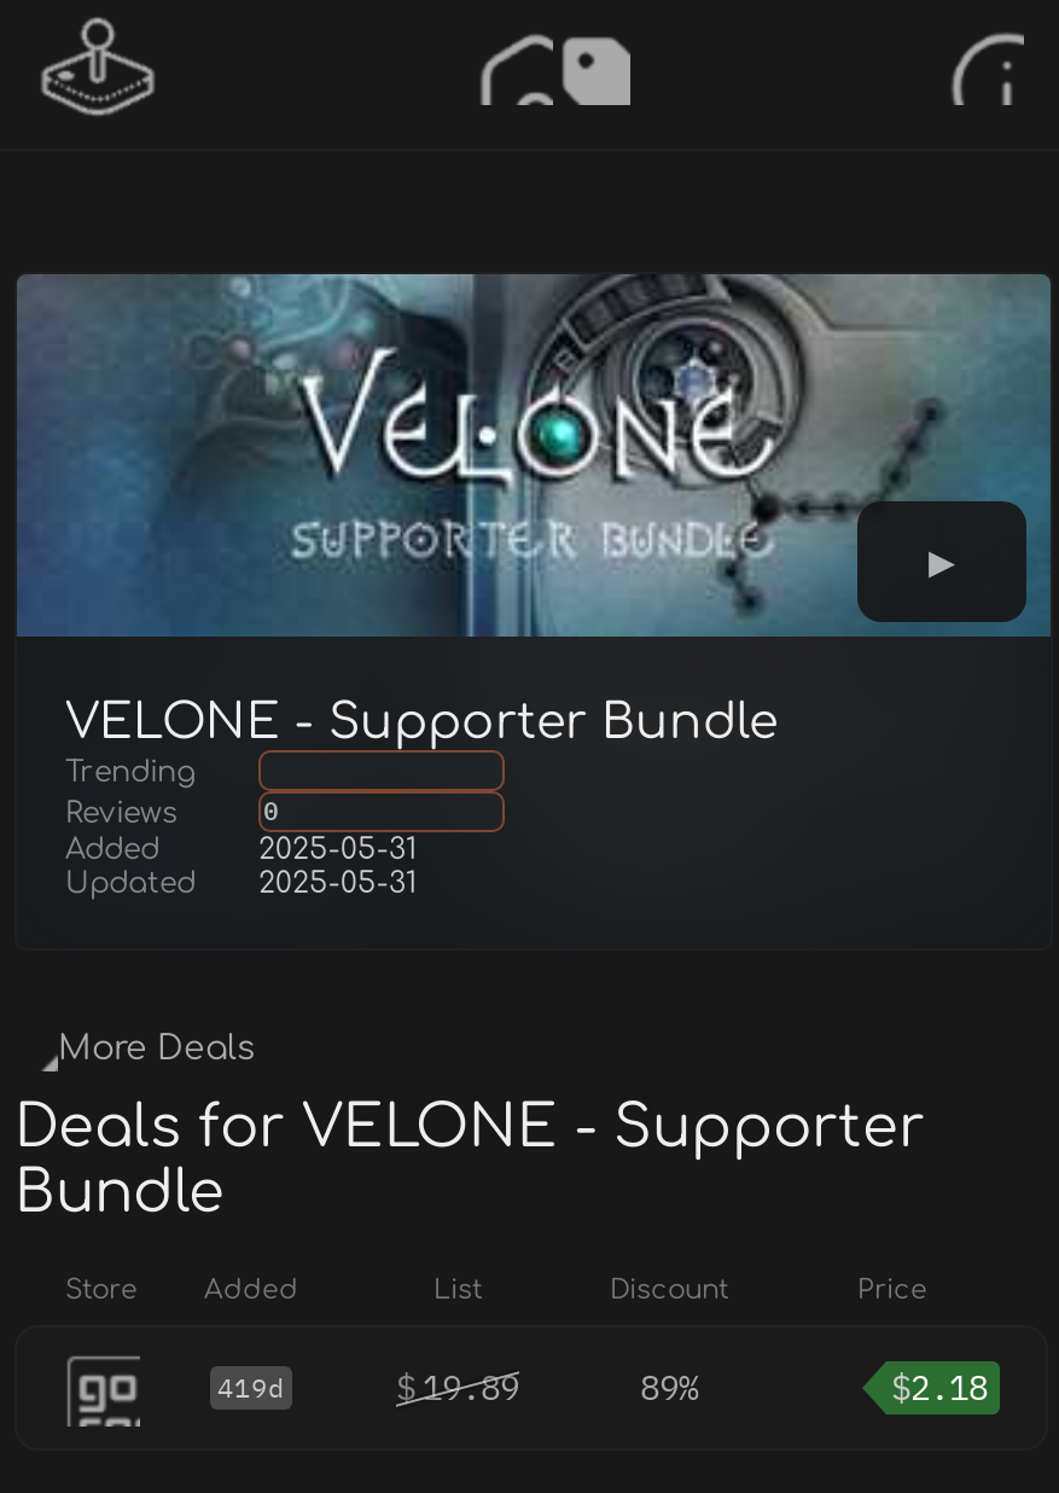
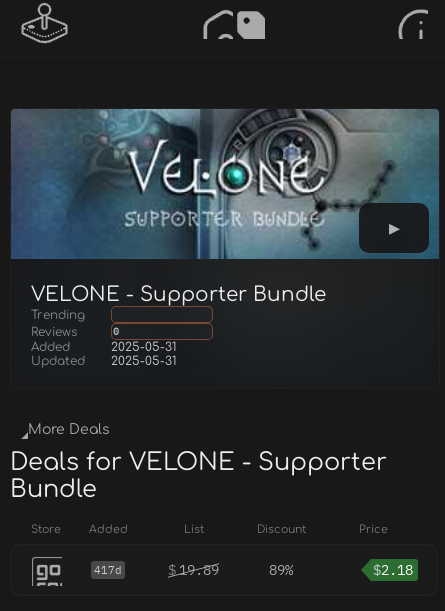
- 419d
+ 417d
